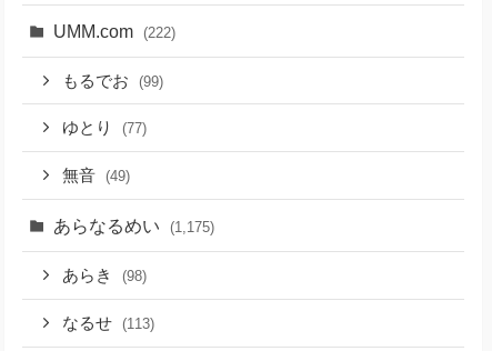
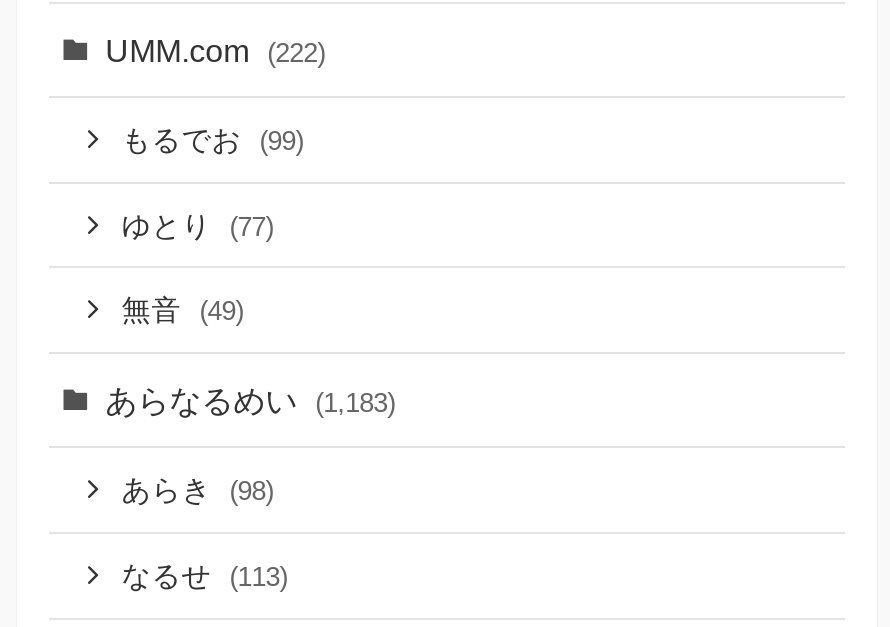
- あらなるめい (1,175)
+ あらなるめい (1,183)
